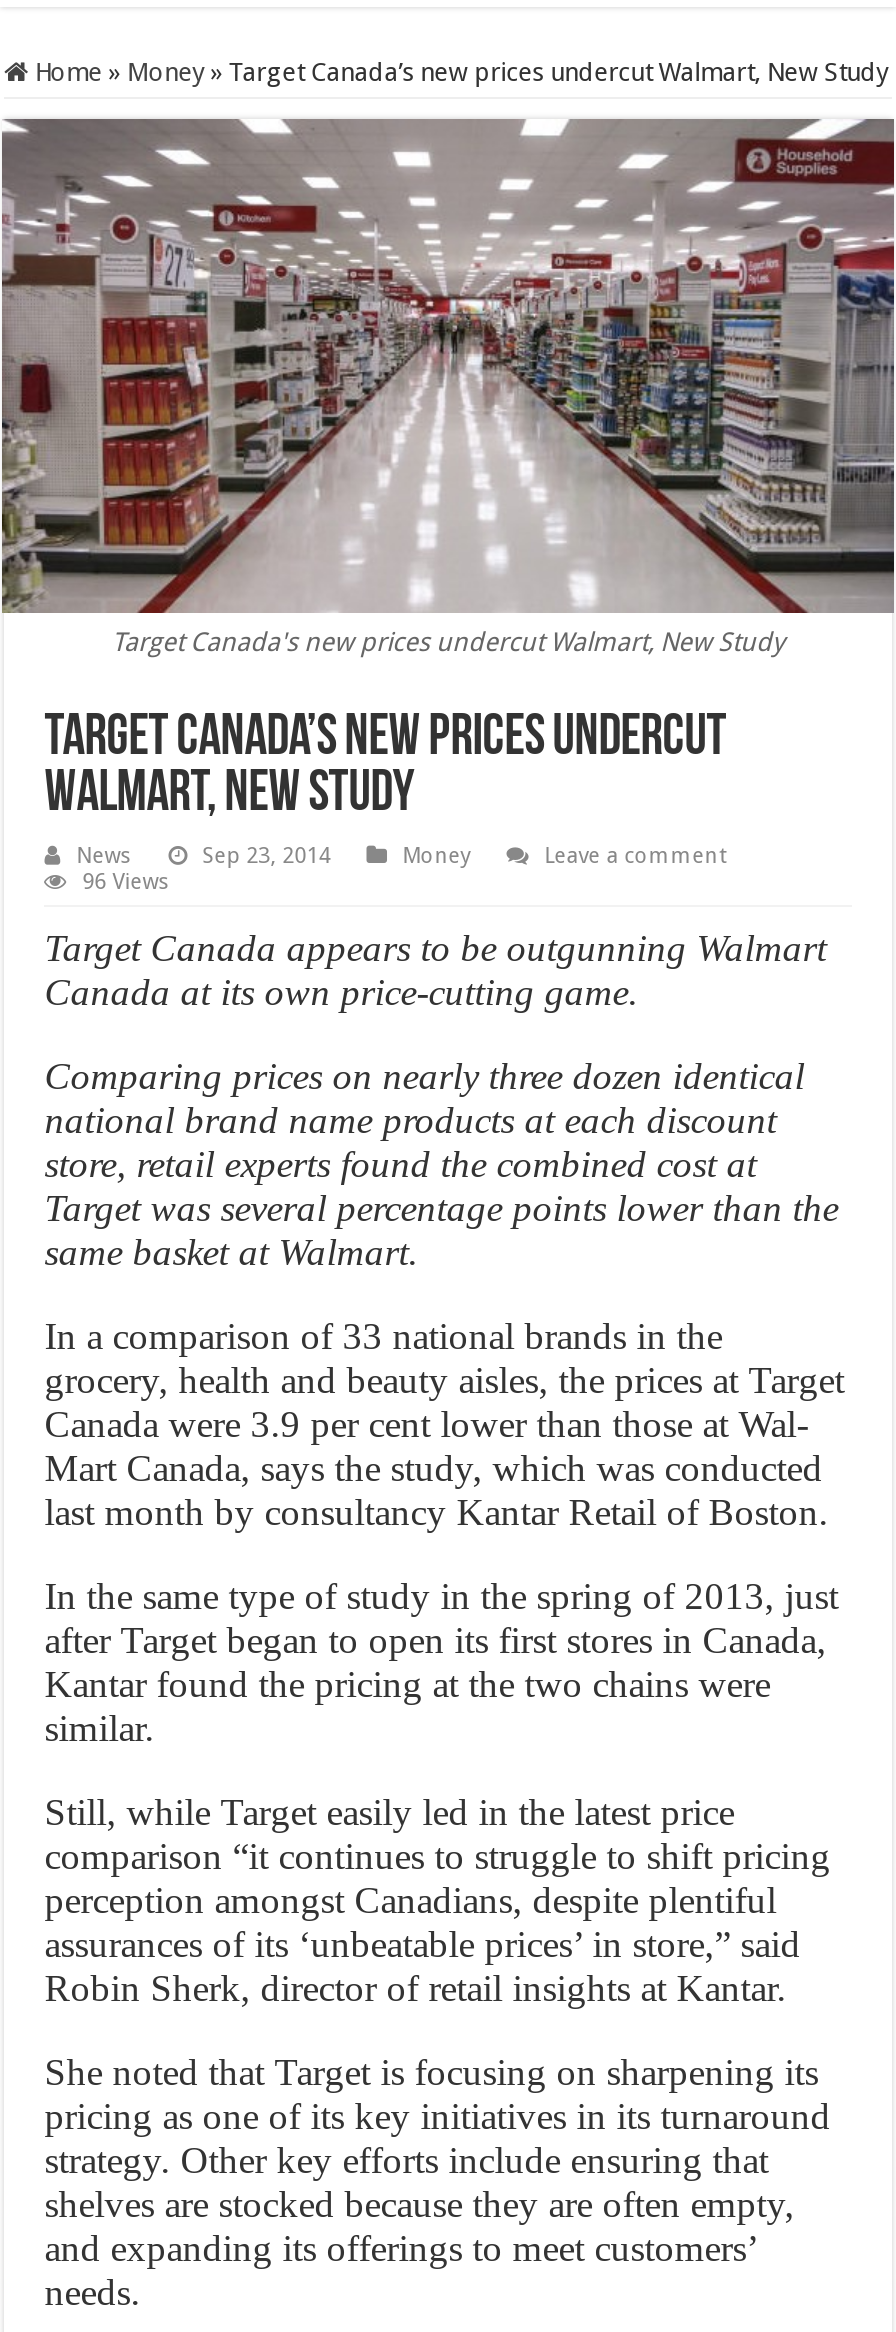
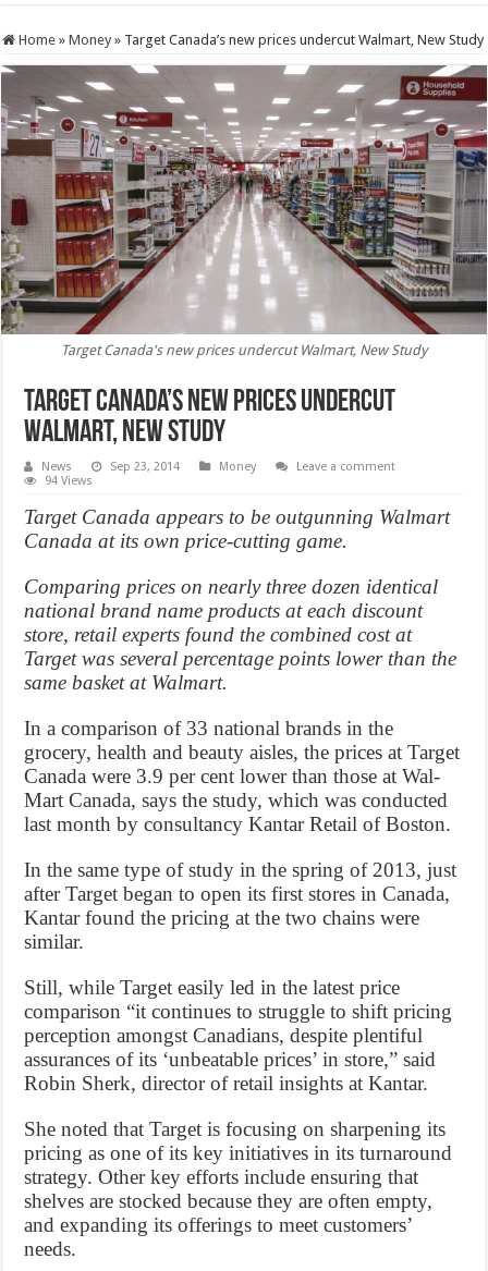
- 96 Views
+ 94 Views
